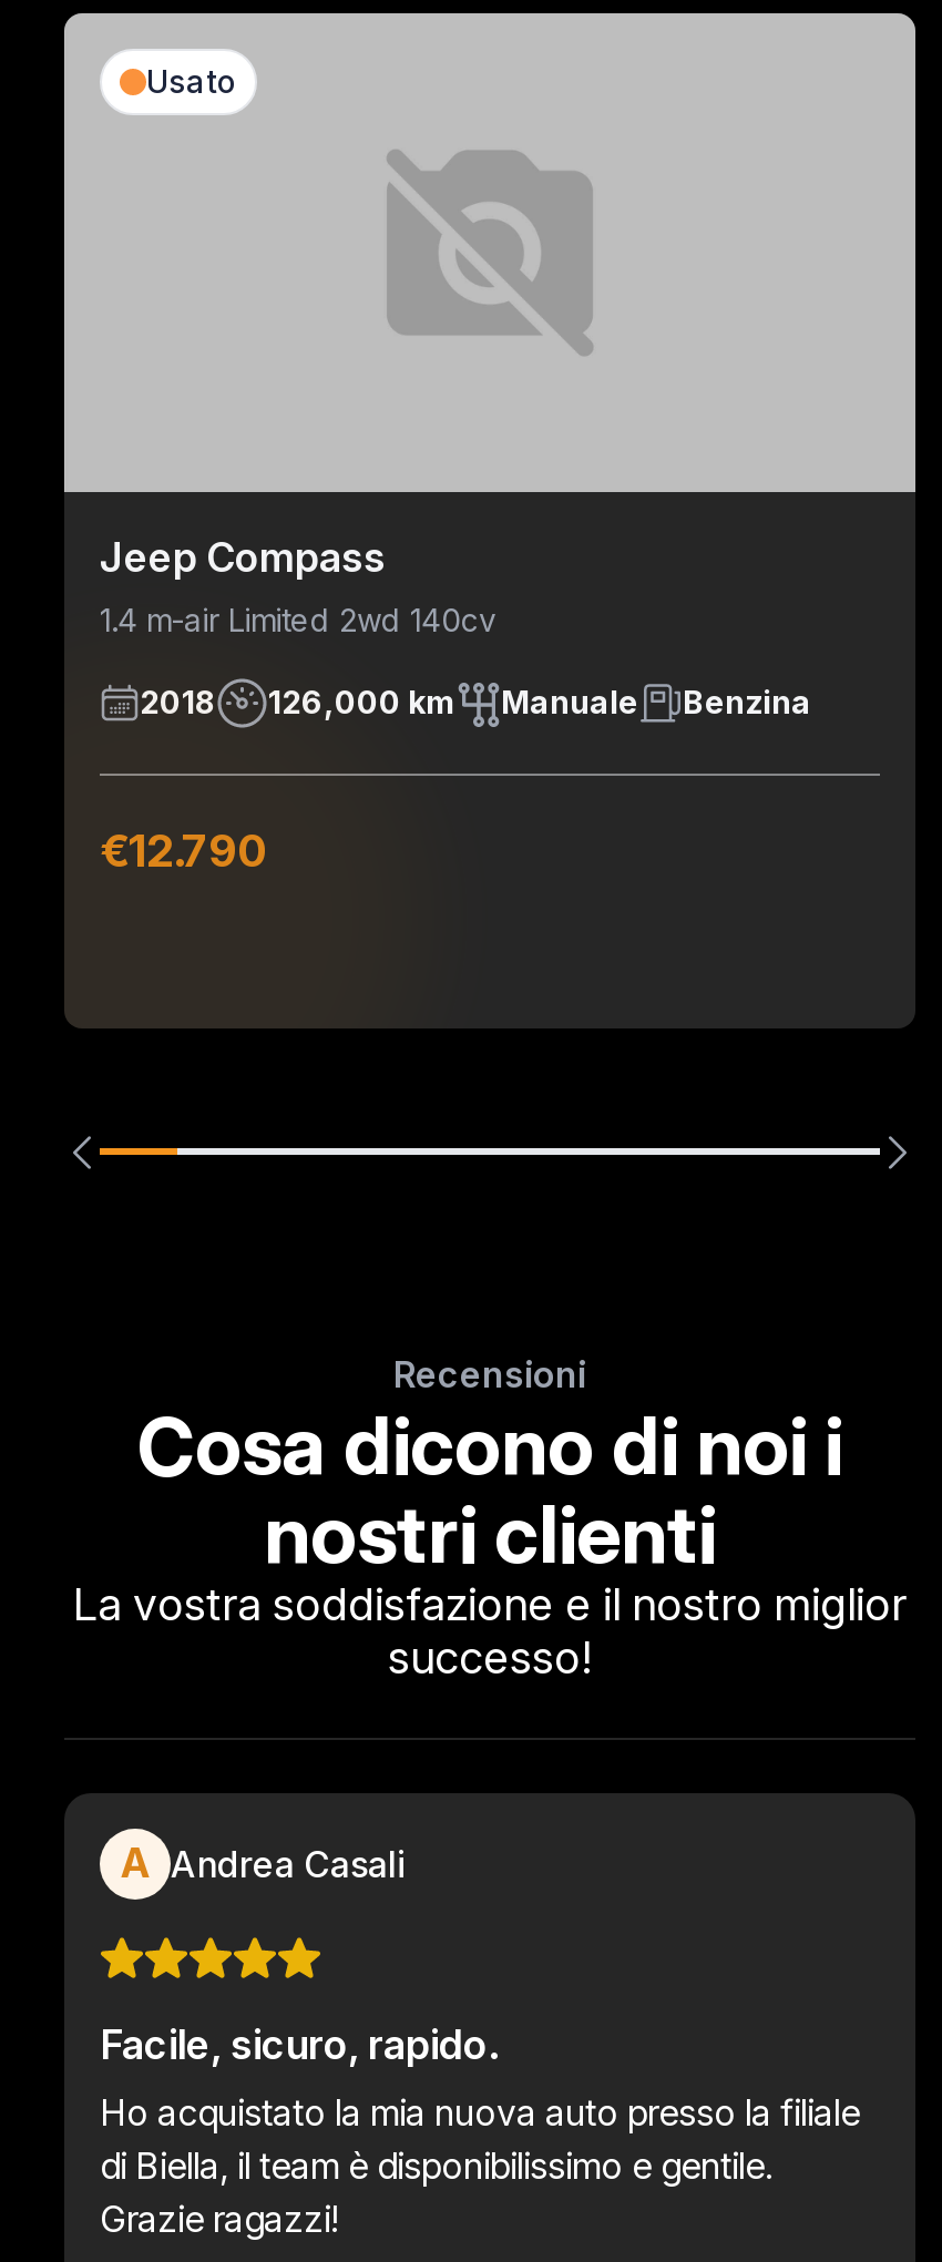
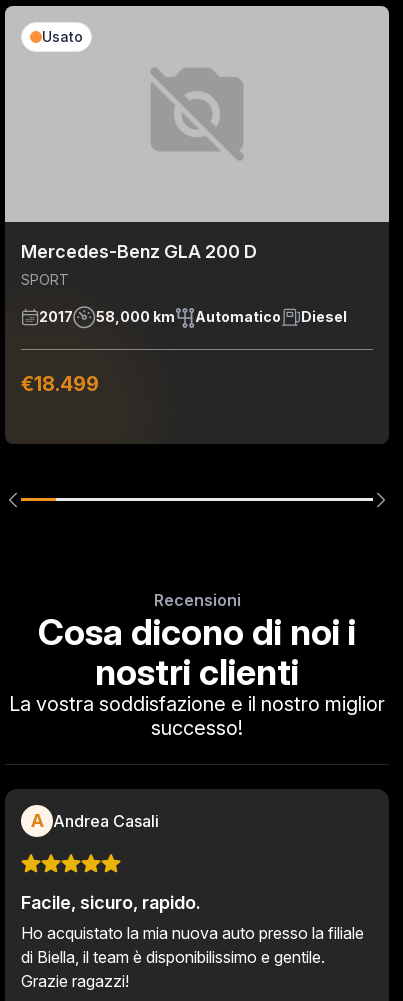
- Jeep Compass
- 1.4 m-air Limited 2wd 140cv
+ Mercedes-Benz GLA 200 D
+ SPORT

- 2018
- 126,000 km
- Manuale
- Benzina
+ 2017
+ 58,000 km
+ Automatico
+ Diesel

- €12.790
+ €18.499
